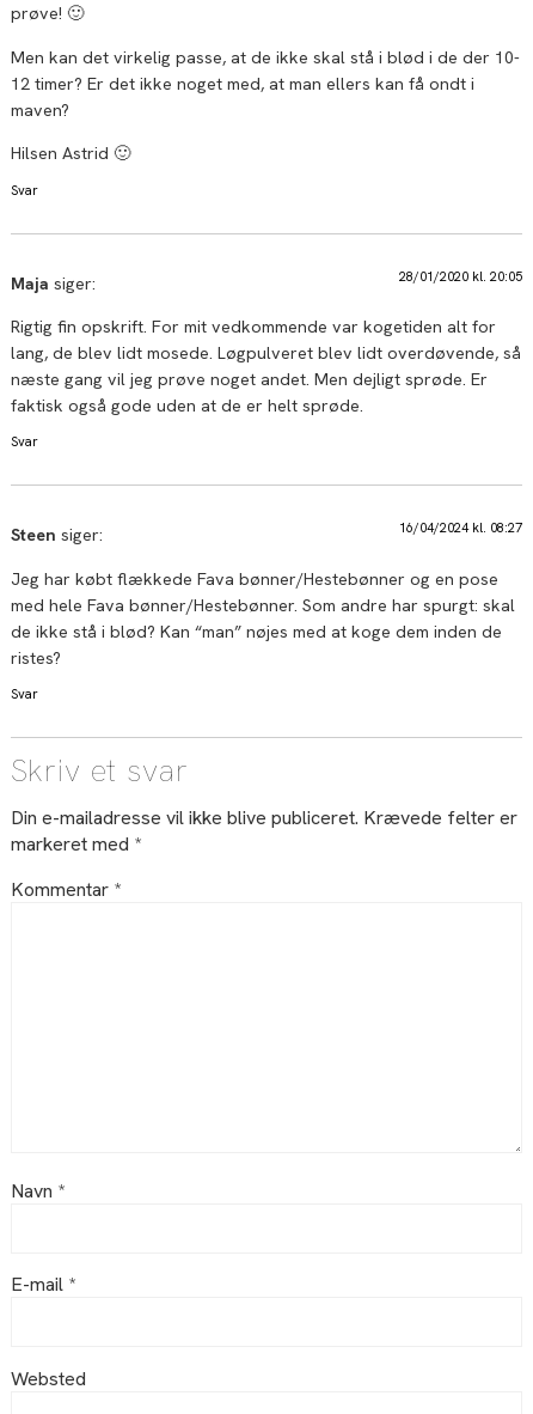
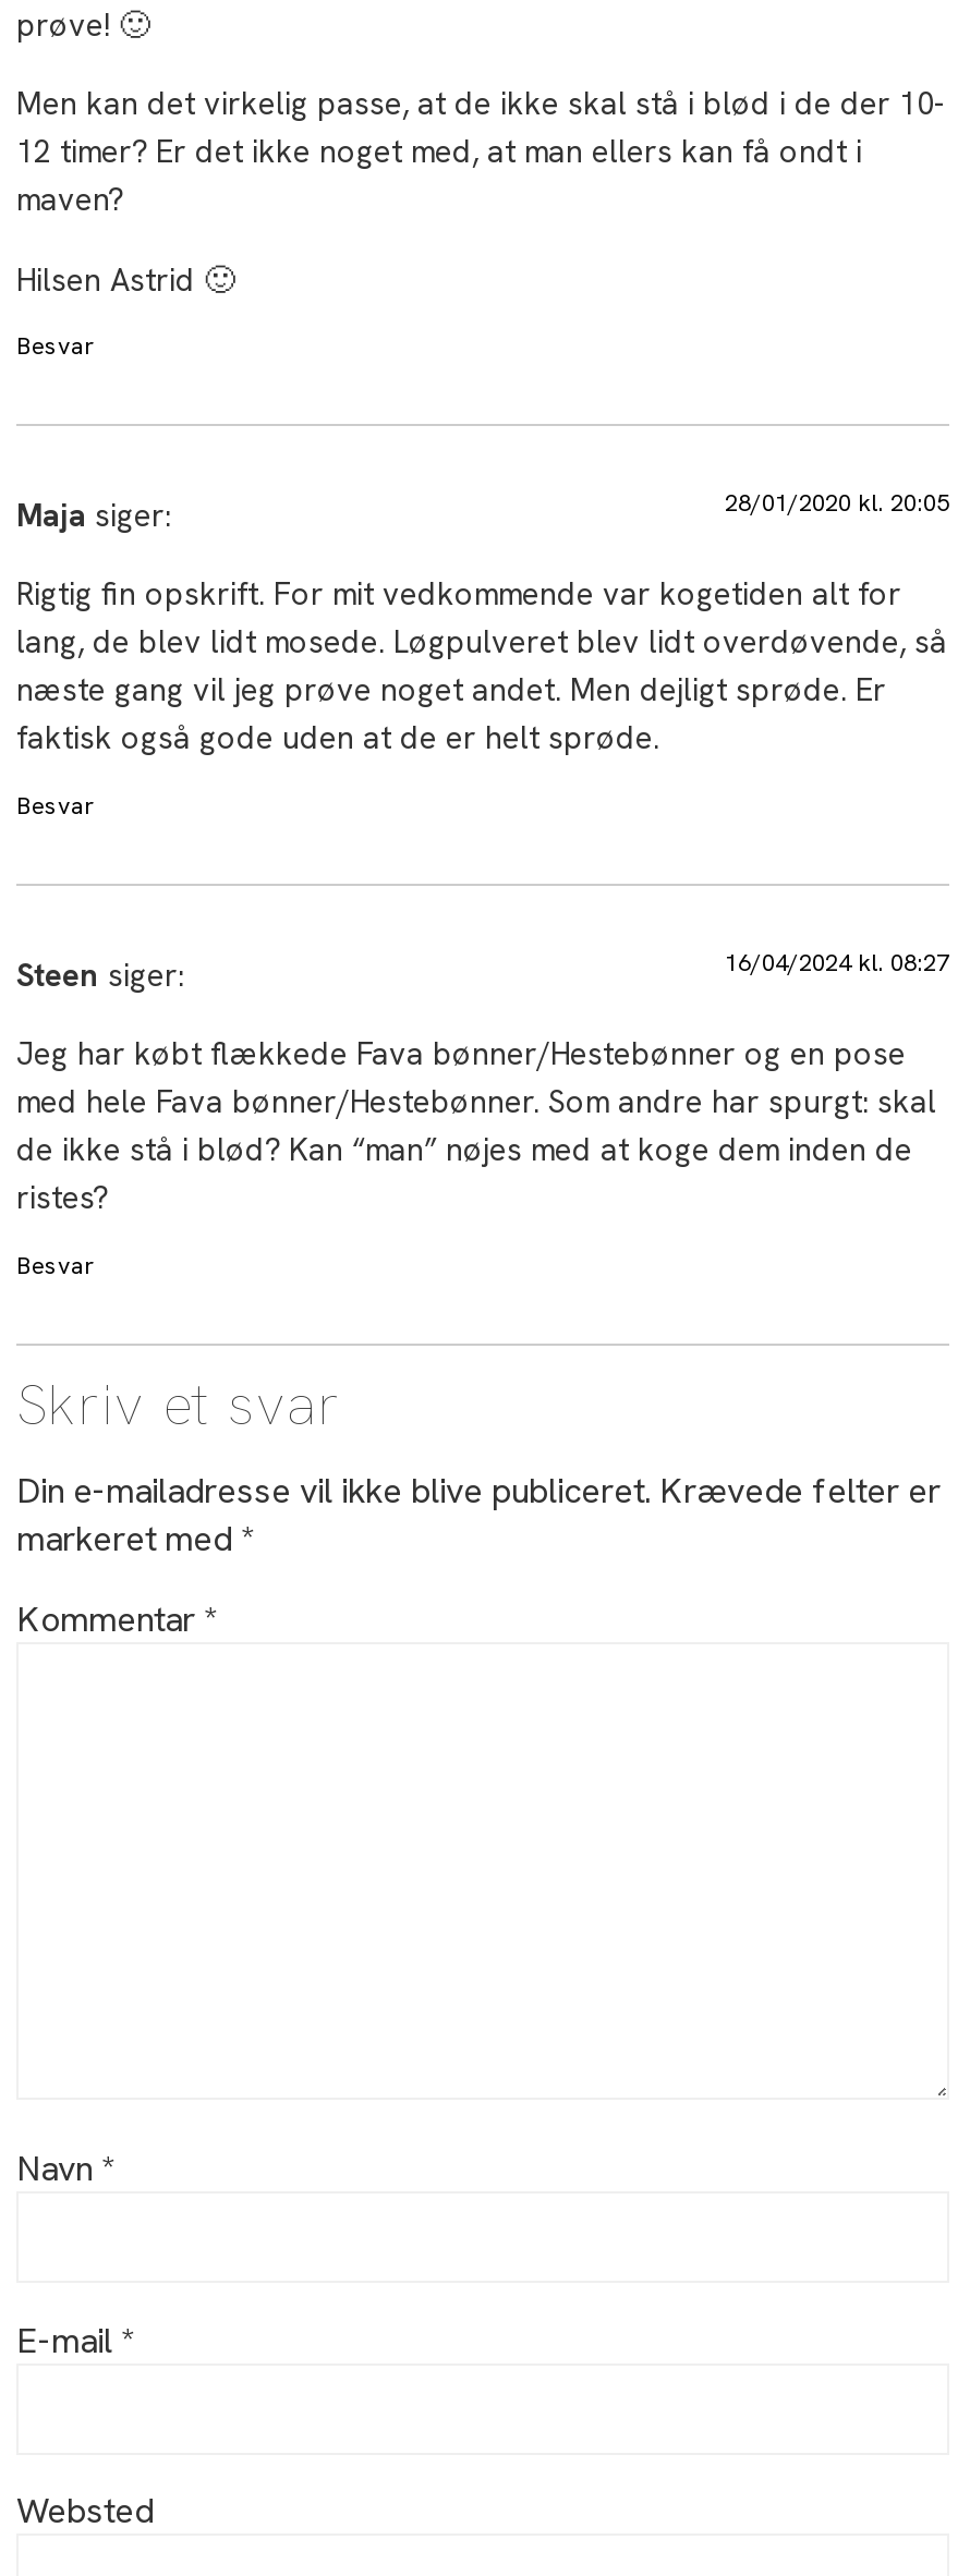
- Svar
+ Besvar

- Svar
+ Besvar

- Svar
+ Besvar
